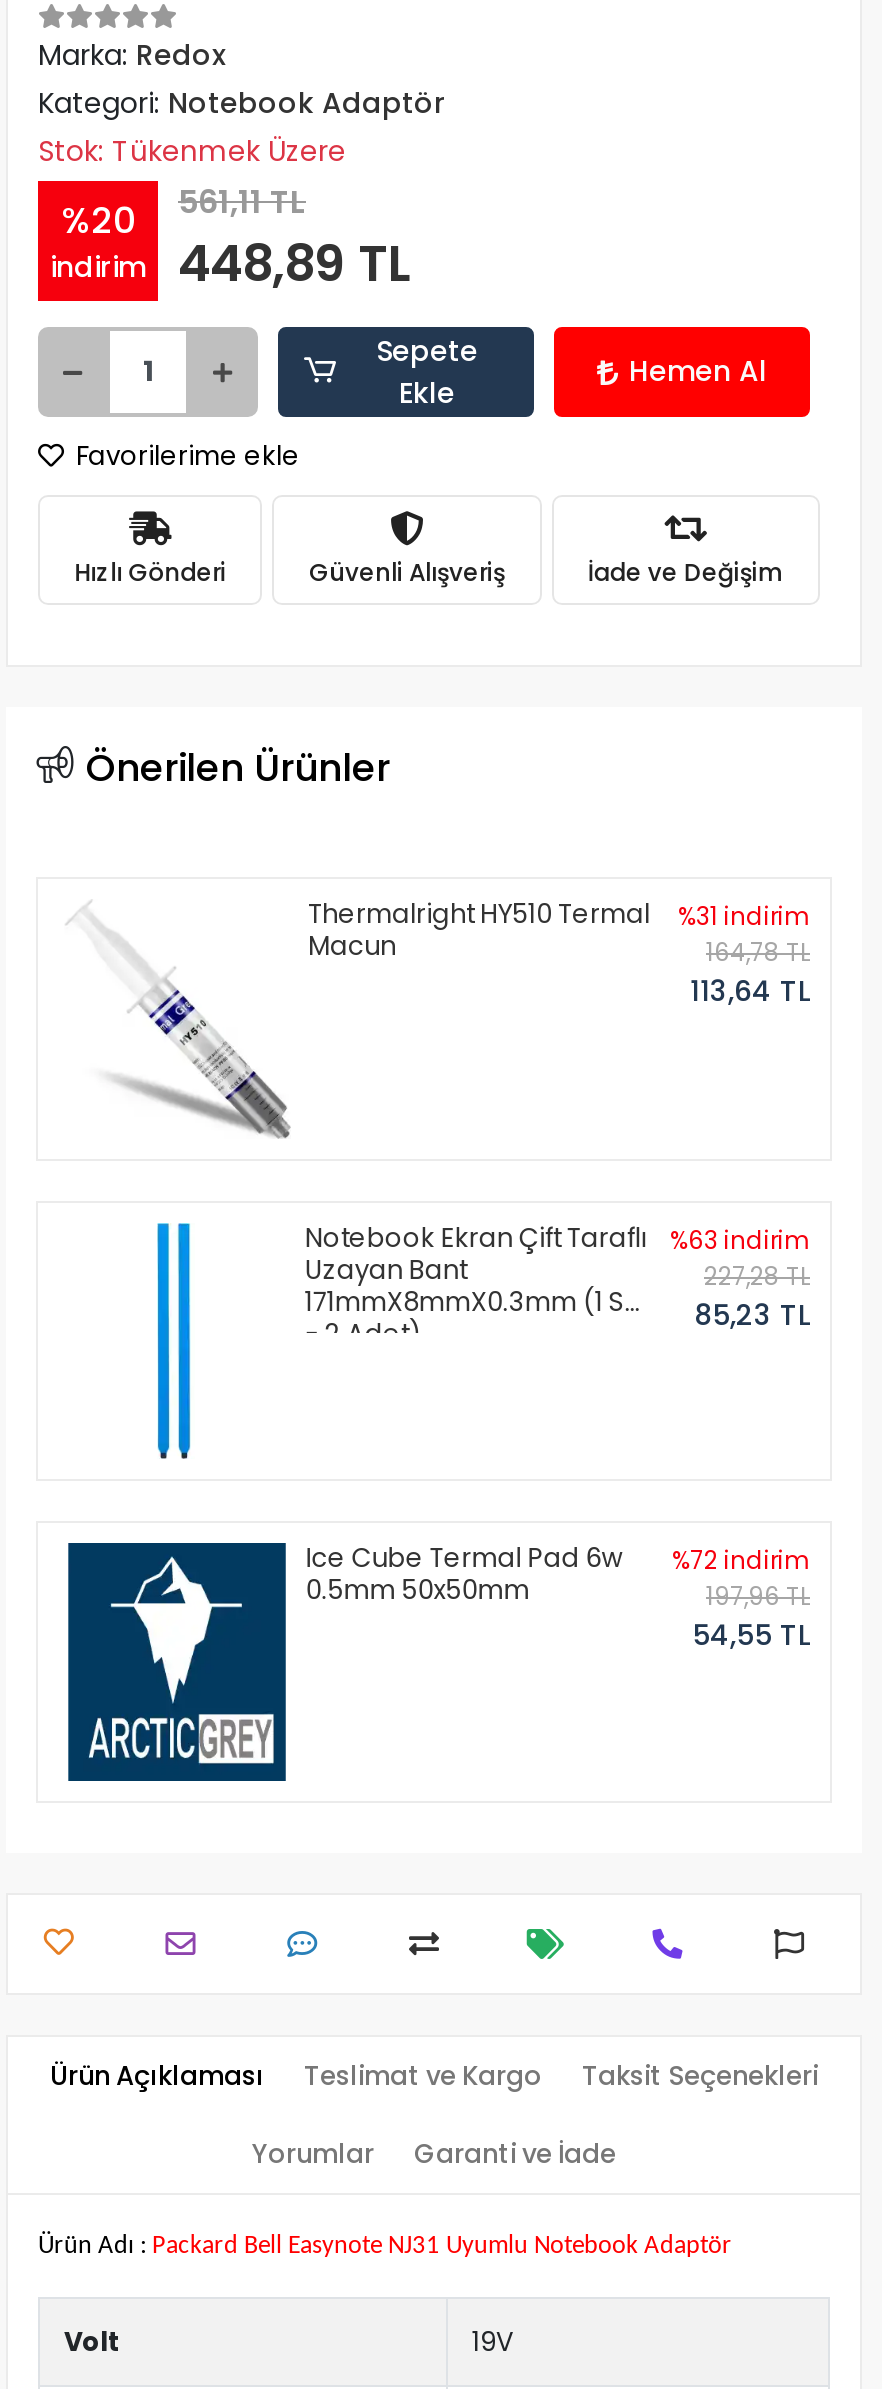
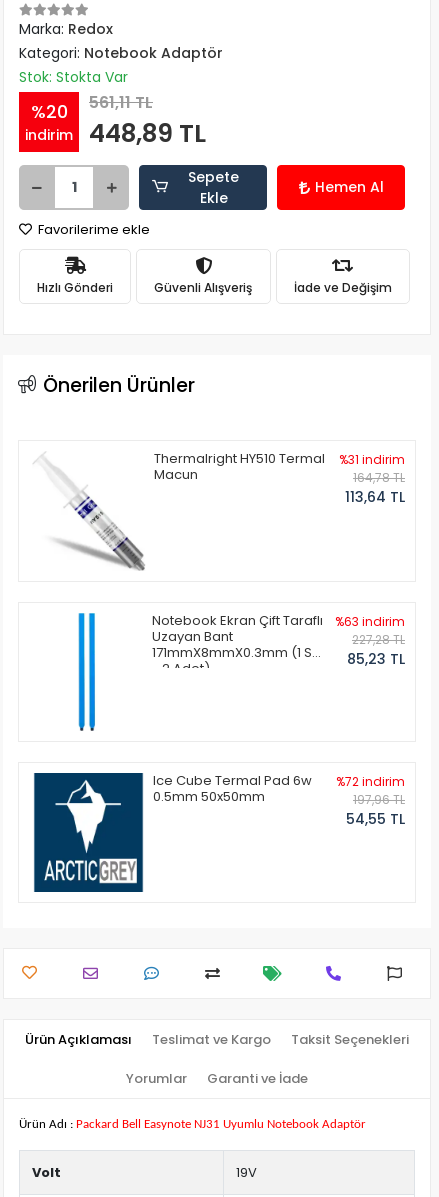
- Stok: Tükenmek Üzere
+ Stok: Stokta Var
